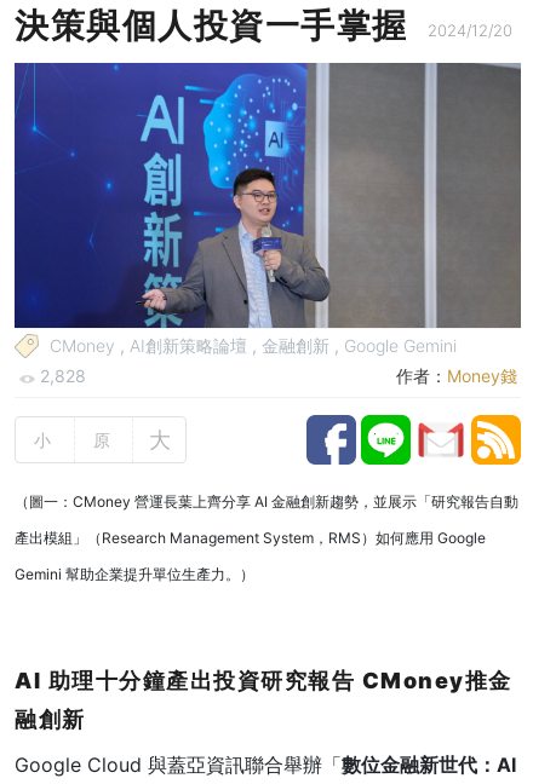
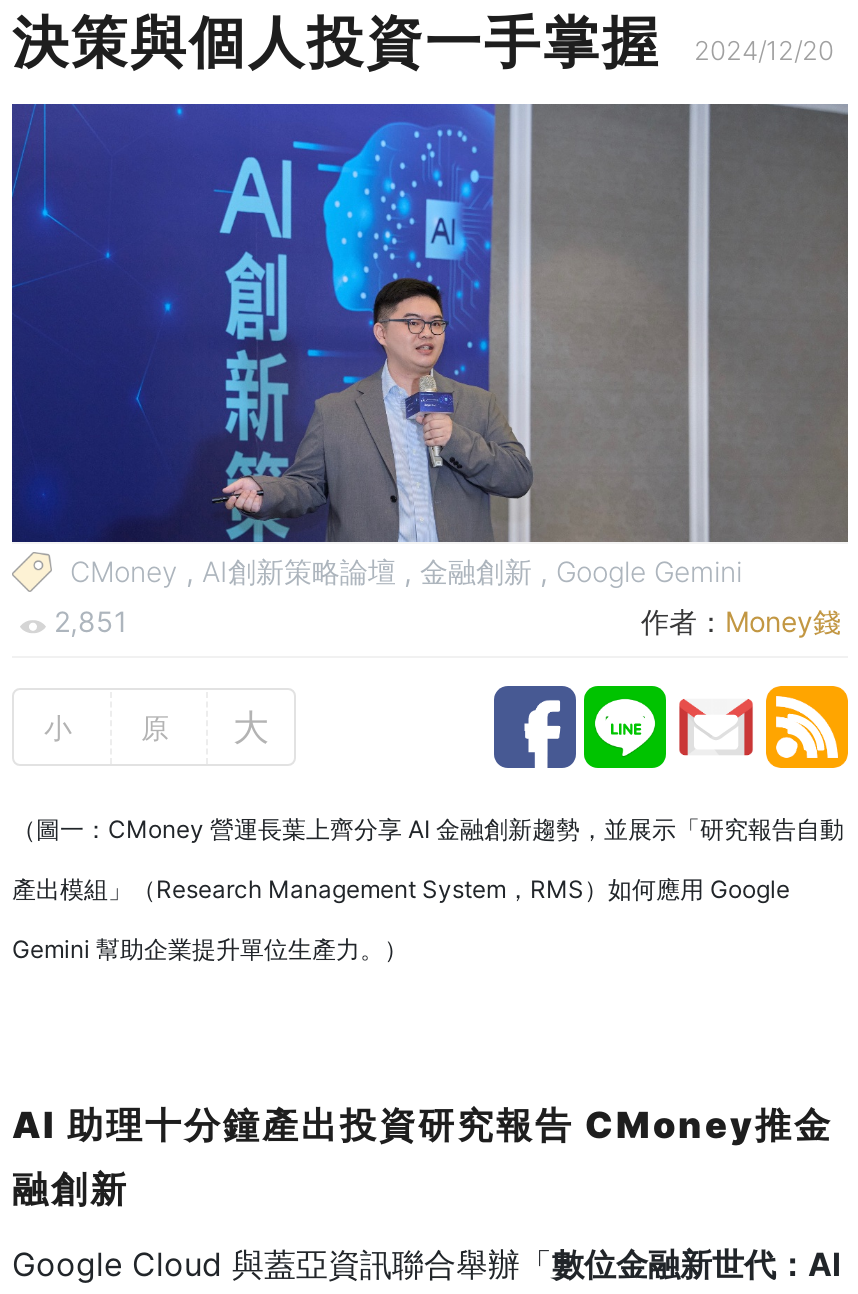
- 2,828
+ 2,851
